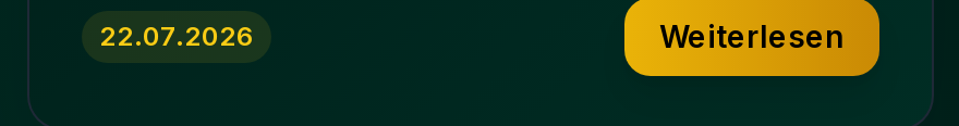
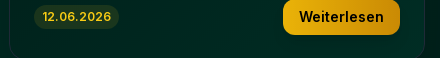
- 22.07.2026
+ 12.06.2026
